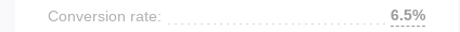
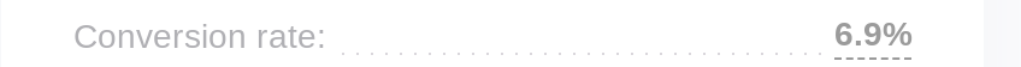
- 6.5%
+ 6.9%
